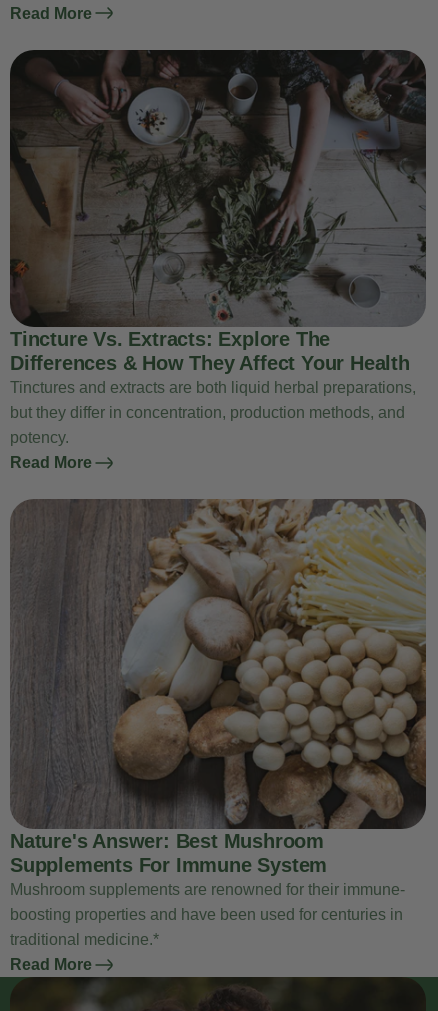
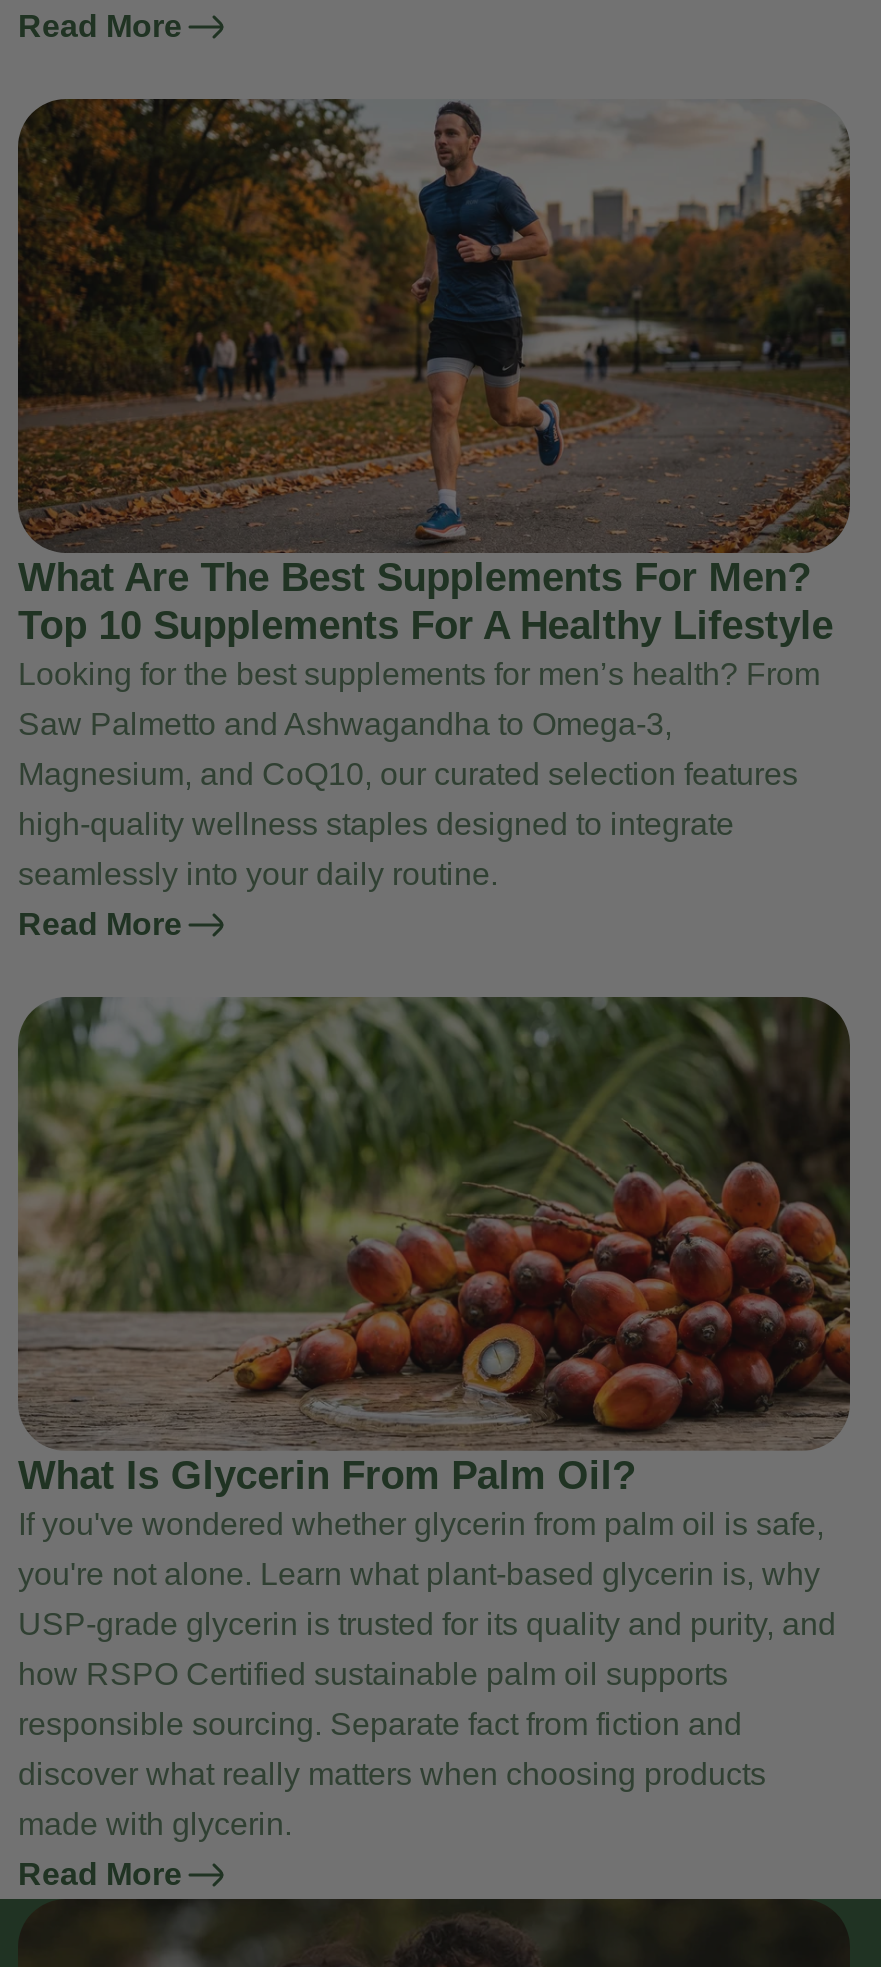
- [image]
- Tincture Vs. Extracts: Explore The
- Differences & How They Affect Your Health
- Tinctures and extracts are both liquid herbal preparations,
- but they differ in concentration, production methods, and
- potency.
+ [image]
+ What Are The Best Supplements For Men?
+ Top 10 Supplements For A Healthy Lifestyle
+ Looking for the best supplements for men’s health? From
+ Saw Palmetto and Ashwagandha to Omega-3,
+ Magnesium, and CoQ10, our curated selection features
+ high-quality wellness staples designed to integrate
+ seamlessly into your daily routine.

- [image]
+ [image]

- Nature's Answer: Best Mushroom
- Supplements For Immune System
- Mushroom supplements are renowned for their immune-
- boosting properties and have been used for centuries in
- traditional medicine.*
+ What Is Glycerin From Palm Oil?
+ If you've wondered whether glycerin from palm oil is safe,
+ you're not alone. Learn what plant-based glycerin is, why
+ USP-grade glycerin is trusted for its quality and purity, and
+ how RSPO Certified sustainable palm oil supports
+ responsible sourcing. Separate fact from fiction and
+ discover what really matters when choosing products
+ made with glycerin.
